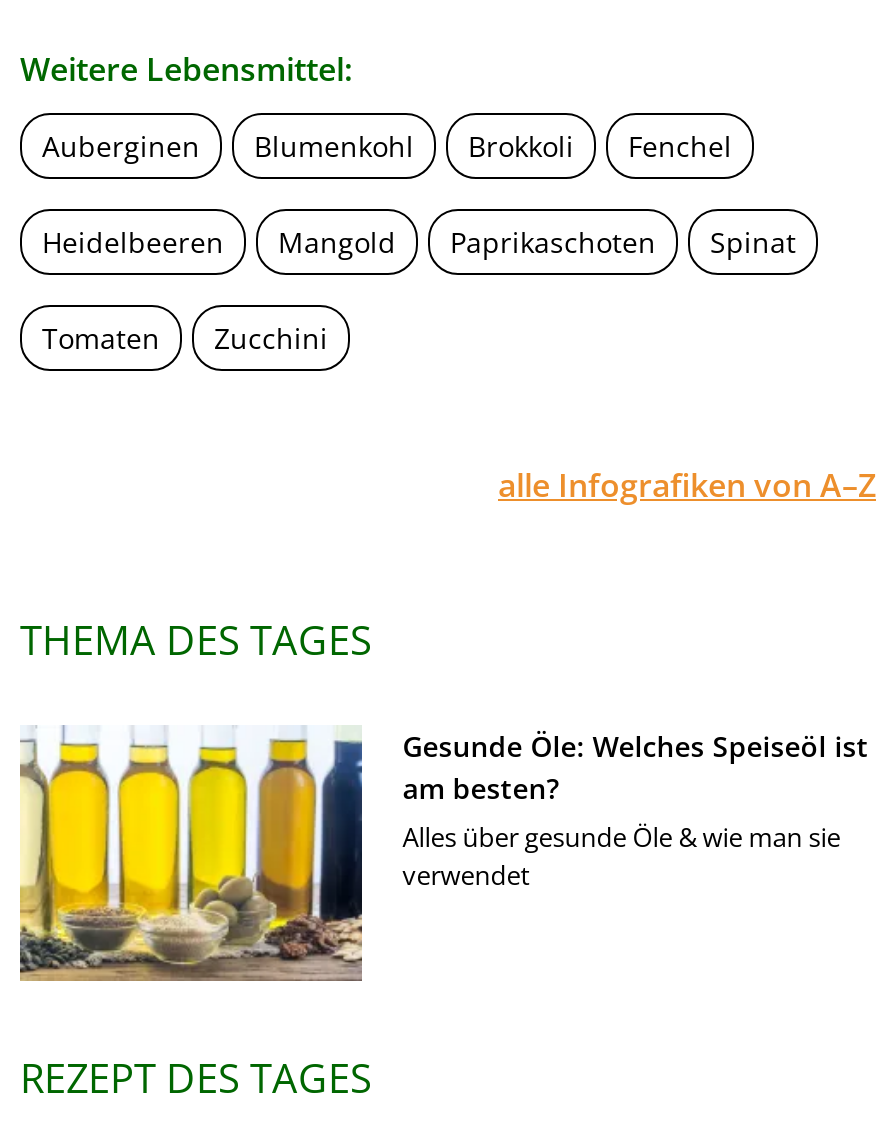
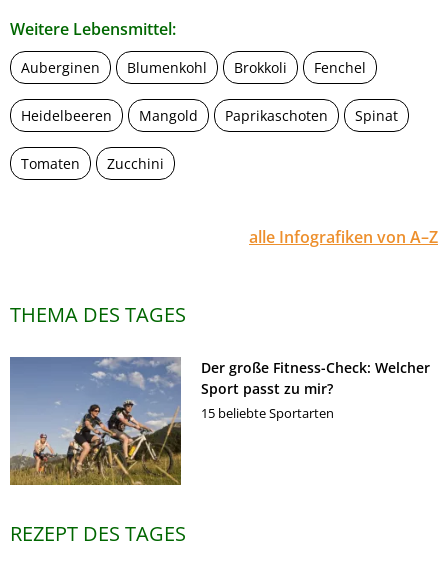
- [image]
- Gesunde Öle: Welches Speiseöl ist
- am besten?
- Alles über gesunde Öle & wie man sie
- verwendet
+ [image]
+ Der große Fitness-Check: Welcher
+ Sport passt zu mir?
+ 15 beliebte Sportarten
